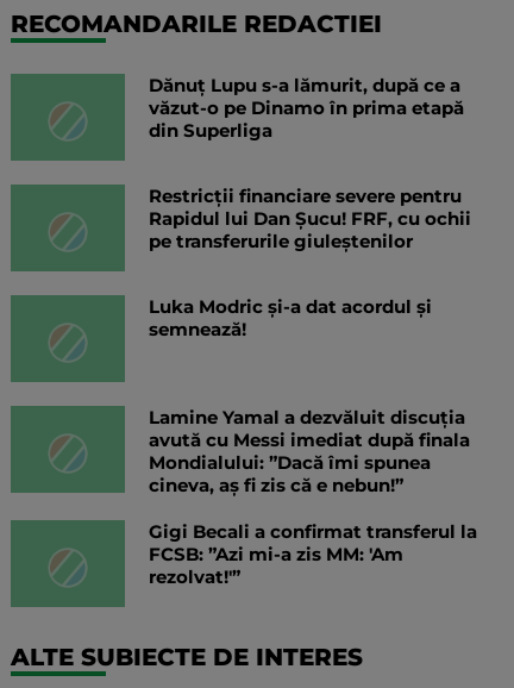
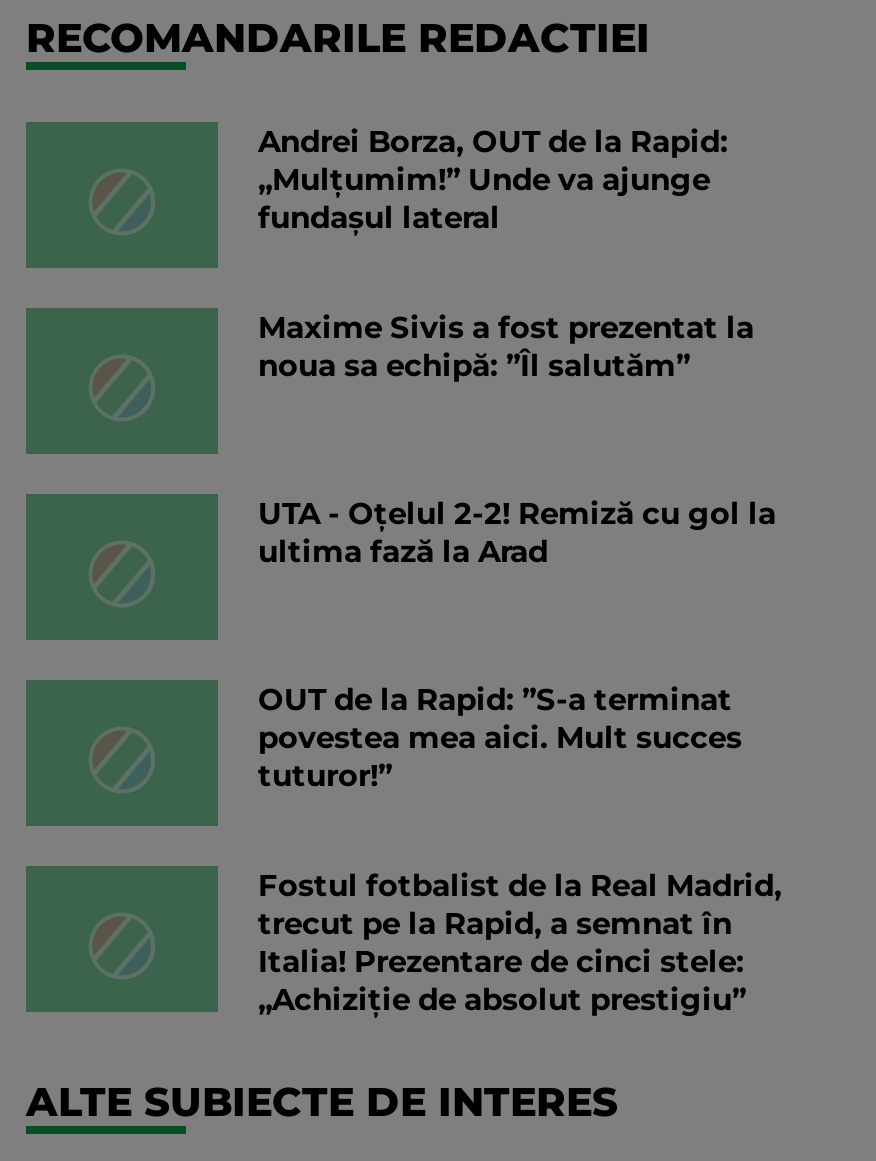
- Dănuț Lupu s-a lămurit, după ce a
- văzut-o pe Dinamo în prima etapă
- din Superliga
+ Andrei Borza, OUT de la Rapid:
+ „Mulțumim!” Unde va ajunge
+ fundașul lateral

- Restricții financiare severe pentru
- Rapidul lui Dan Șucu! FRF, cu ochii
- pe transferurile giuleștenilor
+ Maxime Sivis a fost prezentat la
+ noua sa echipă: ”Îl salutăm”

- Luka Modric și-a dat acordul și
- semnează!
+ UTA - Oțelul 2-2! Remiză cu gol la
+ ultima fază la Arad

- Lamine Yamal a dezvăluit discuția
- avută cu Messi imediat după finala
- Mondialului: ”Dacă îmi spunea
- cineva, aș fi zis că e nebun!”
+ OUT de la Rapid: ”S-a terminat
+ povestea mea aici. Mult succes
+ tuturor!”

- Gigi Becali a confirmat transferul la
- FCSB: ”Azi mi-a zis MM: 'Am
- rezolvat!'”
+ Fostul fotbalist de la Real Madrid,
+ trecut pe la Rapid, a semnat în
+ Italia! Prezentare de cinci stele:
+ „Achiziție de absolut prestigiu”
